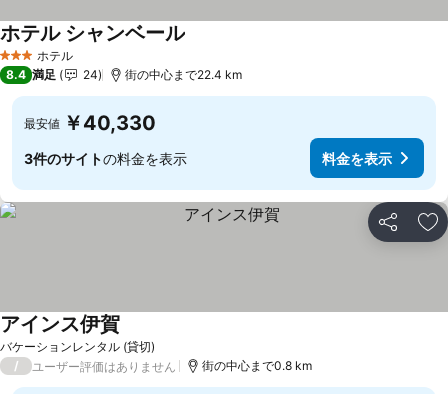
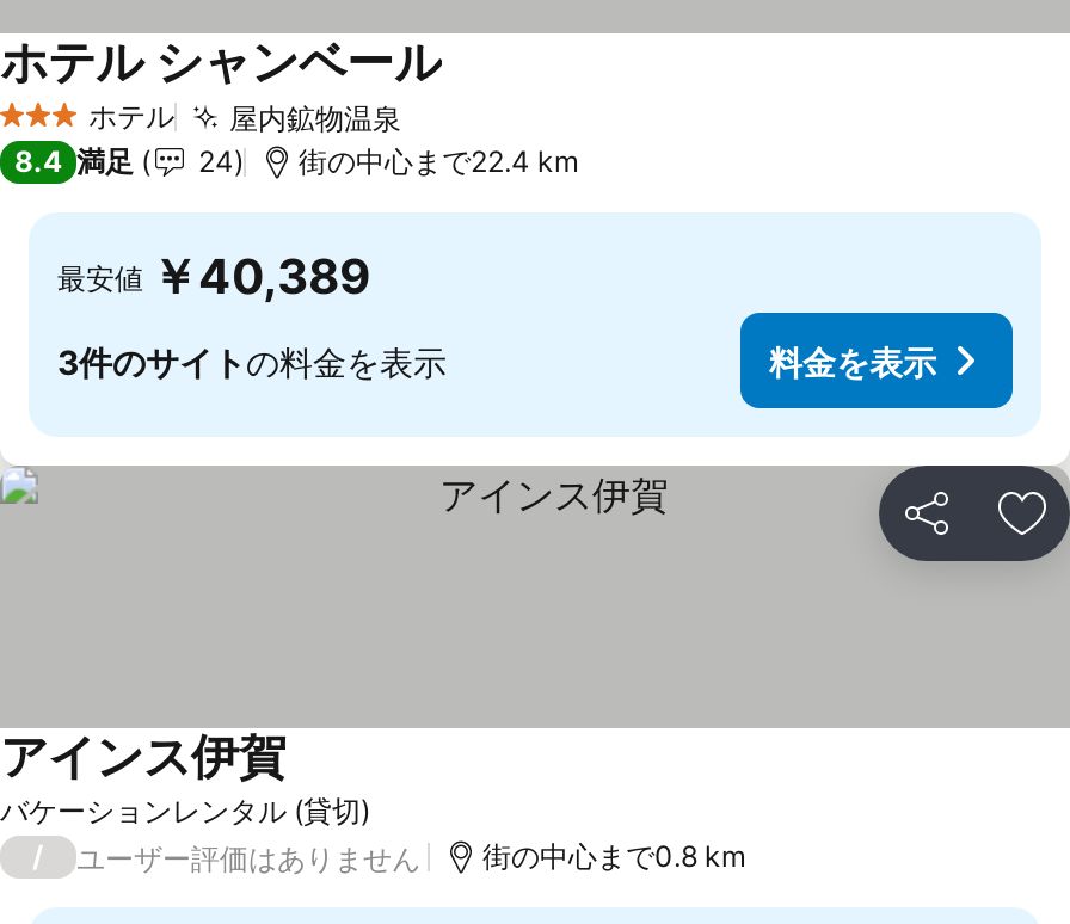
+ 屋内鉱物温泉

- 最安値 ￥40,330
+ 最安値 ￥40,389
